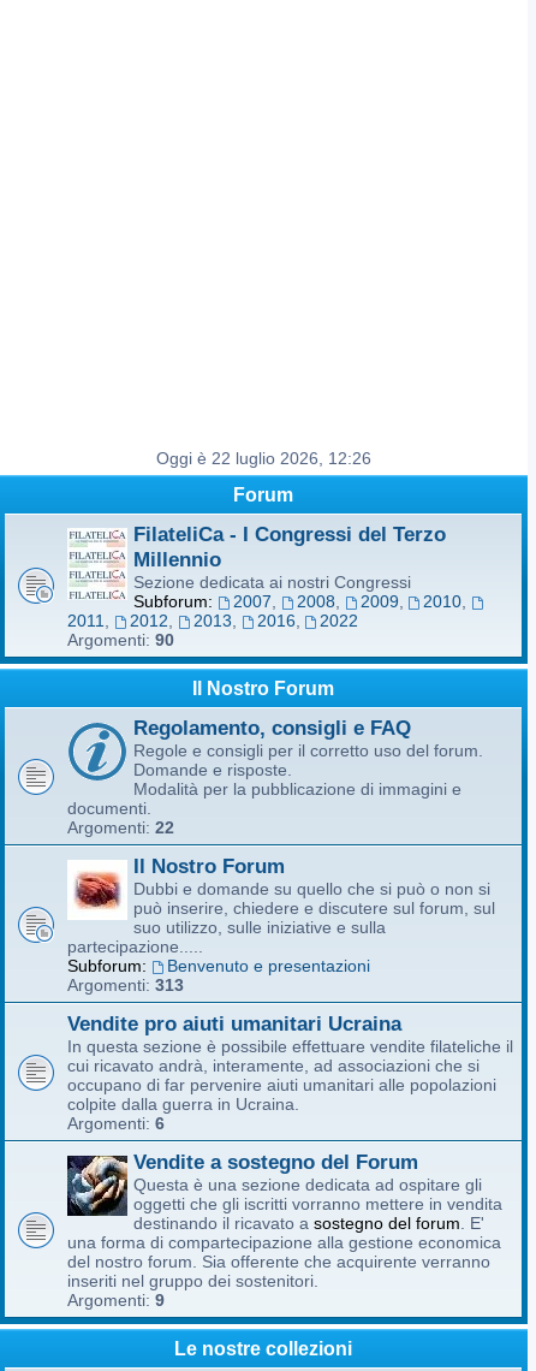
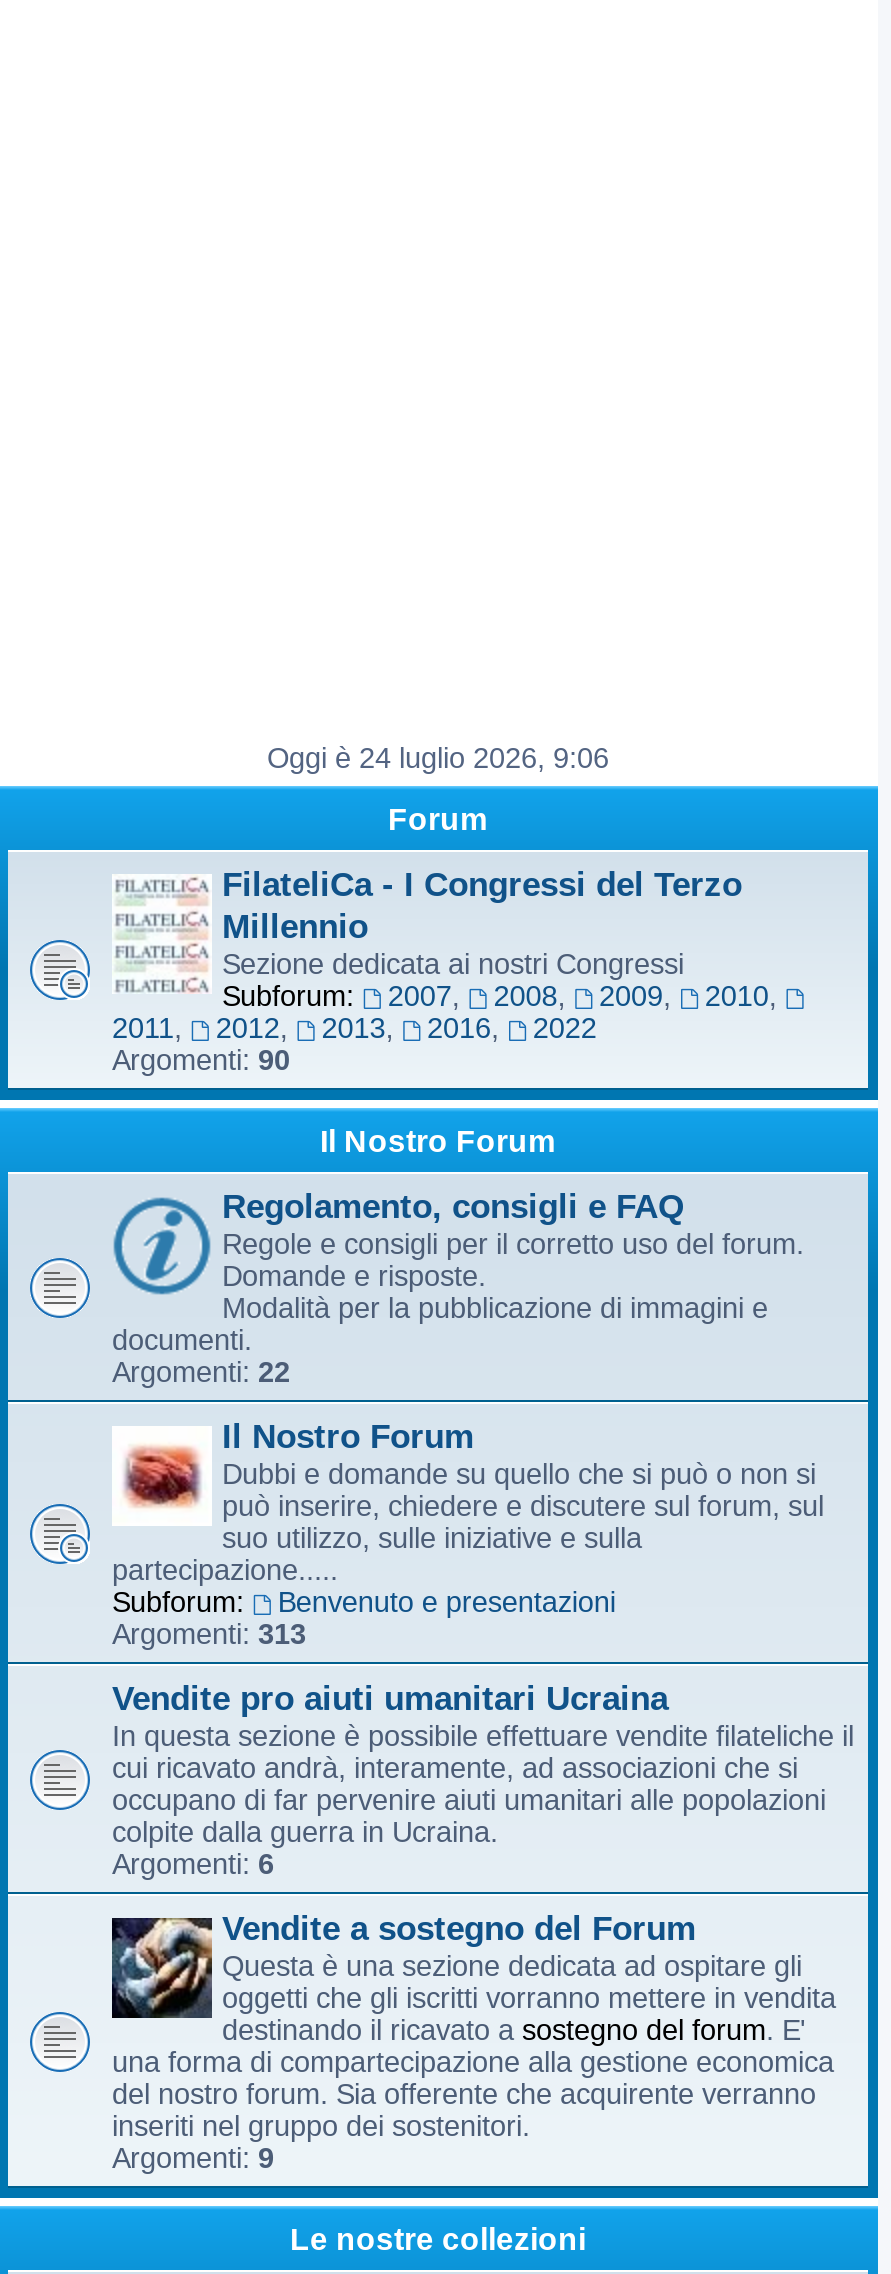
- Oggi è 22 luglio 2026, 12:26
+ Oggi è 24 luglio 2026, 9:06
